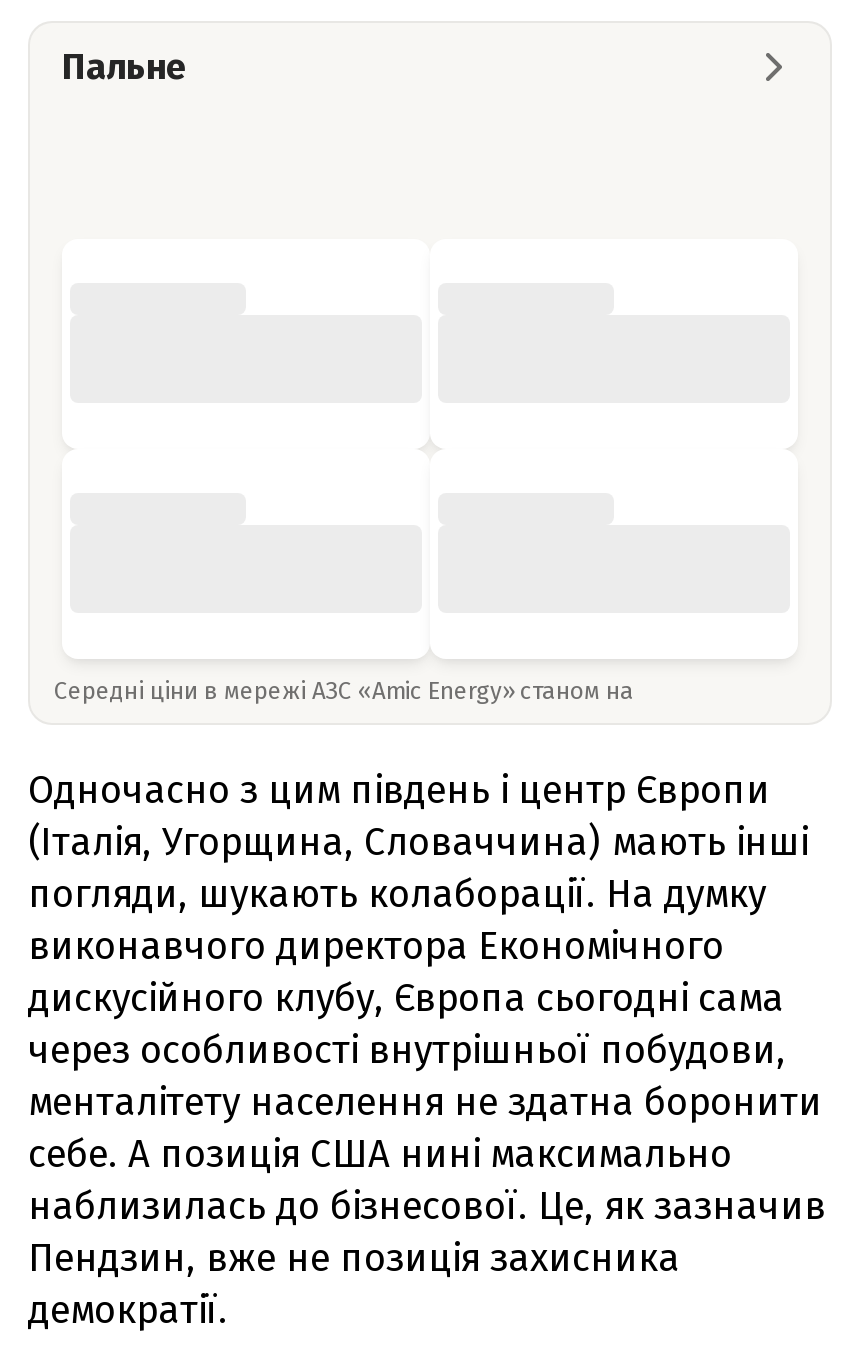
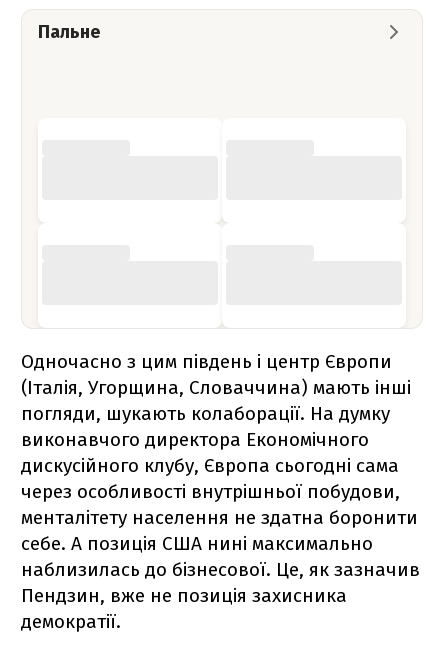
- Середні ціни в мережі АЗС «Amic Energy» станом на
